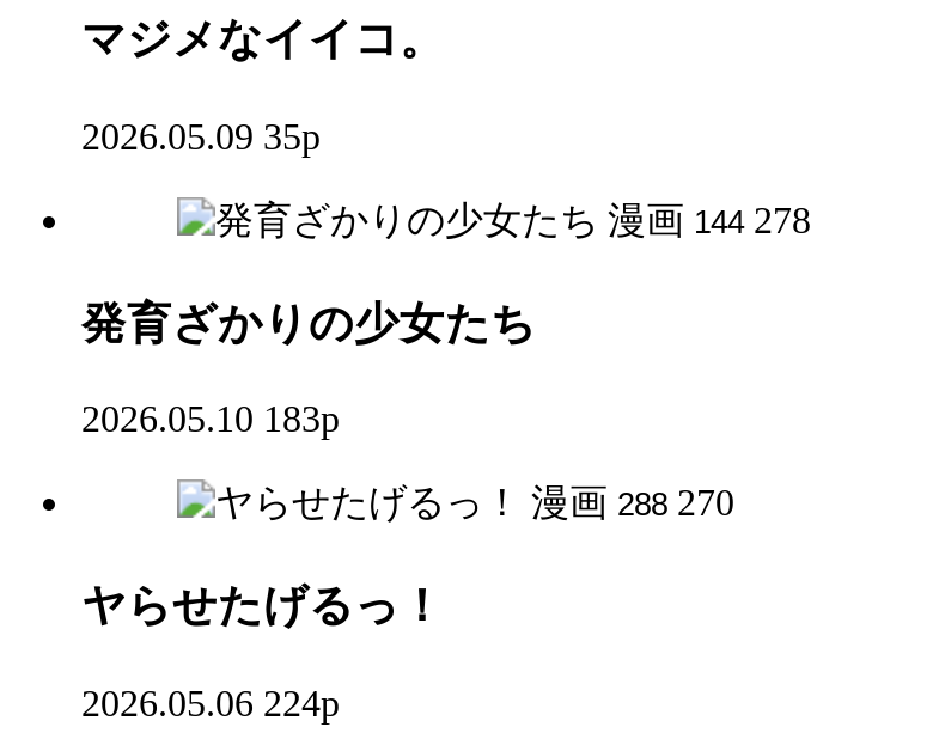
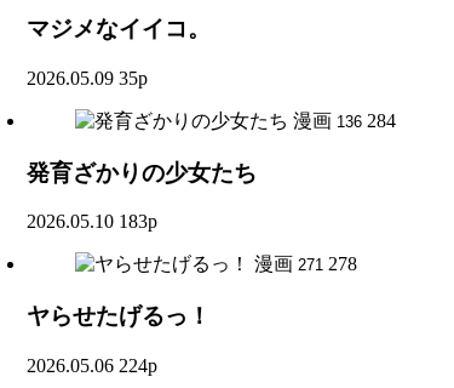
- 漫画 144 278
+ 漫画 136 284

- 漫画 288 270
+ 漫画 271 278
